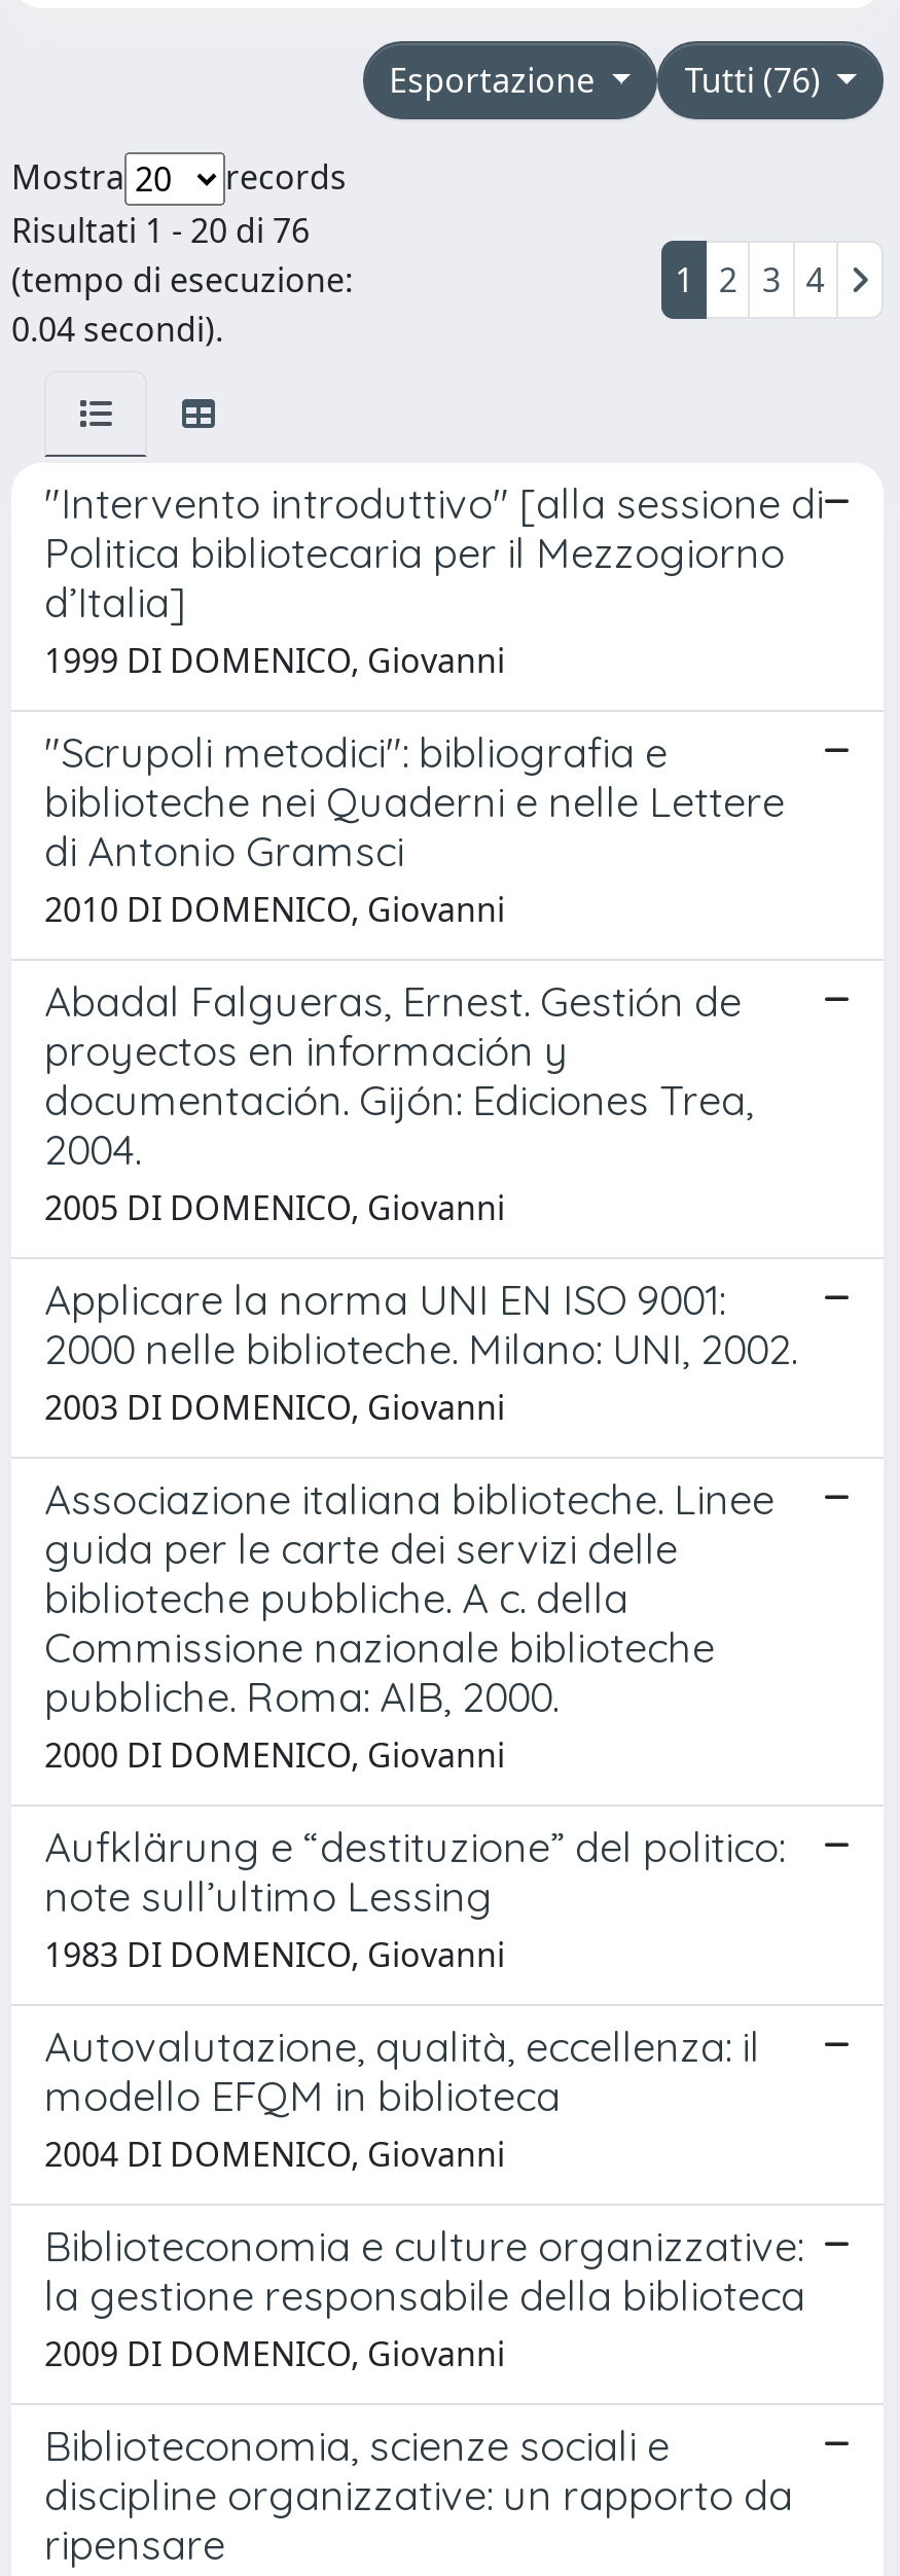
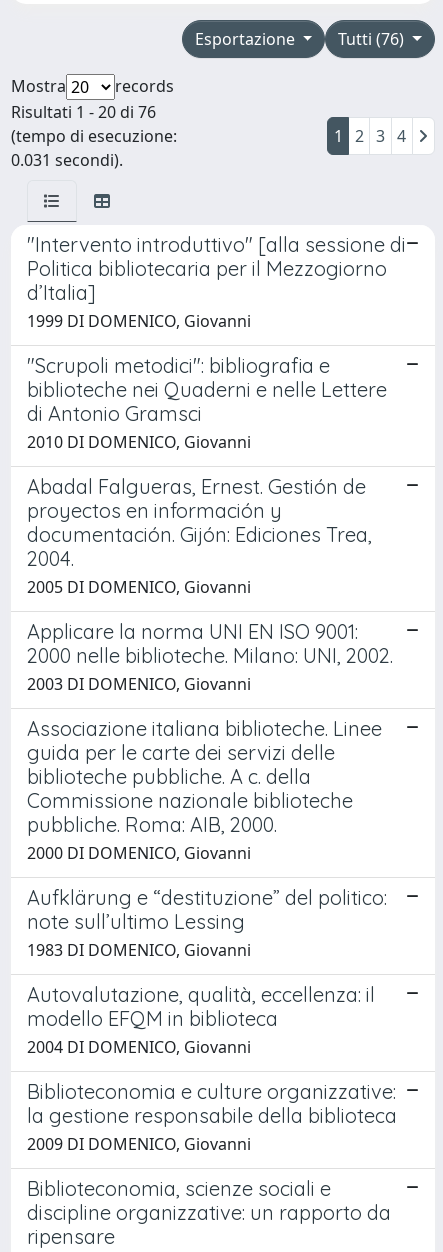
- 0.04 secondi).
+ 0.031 secondi).
